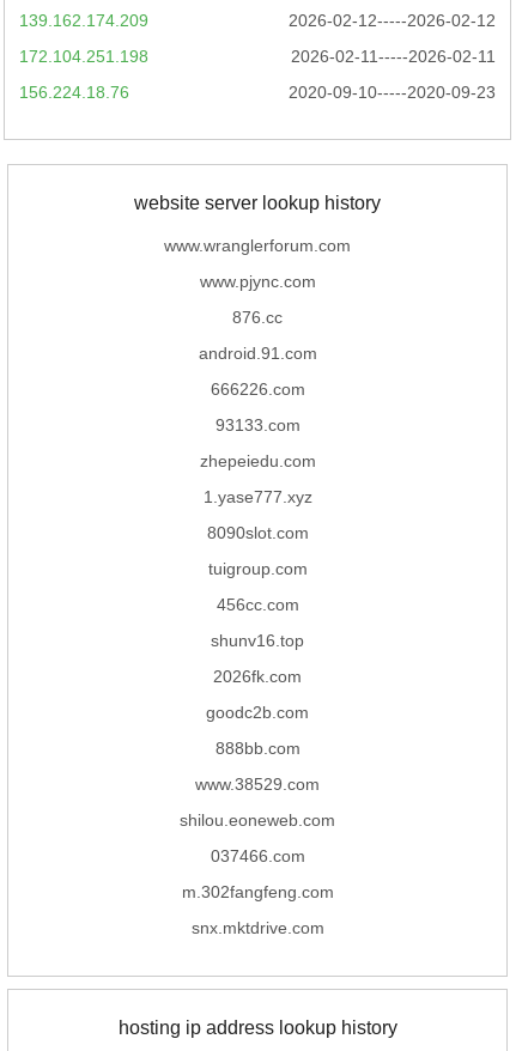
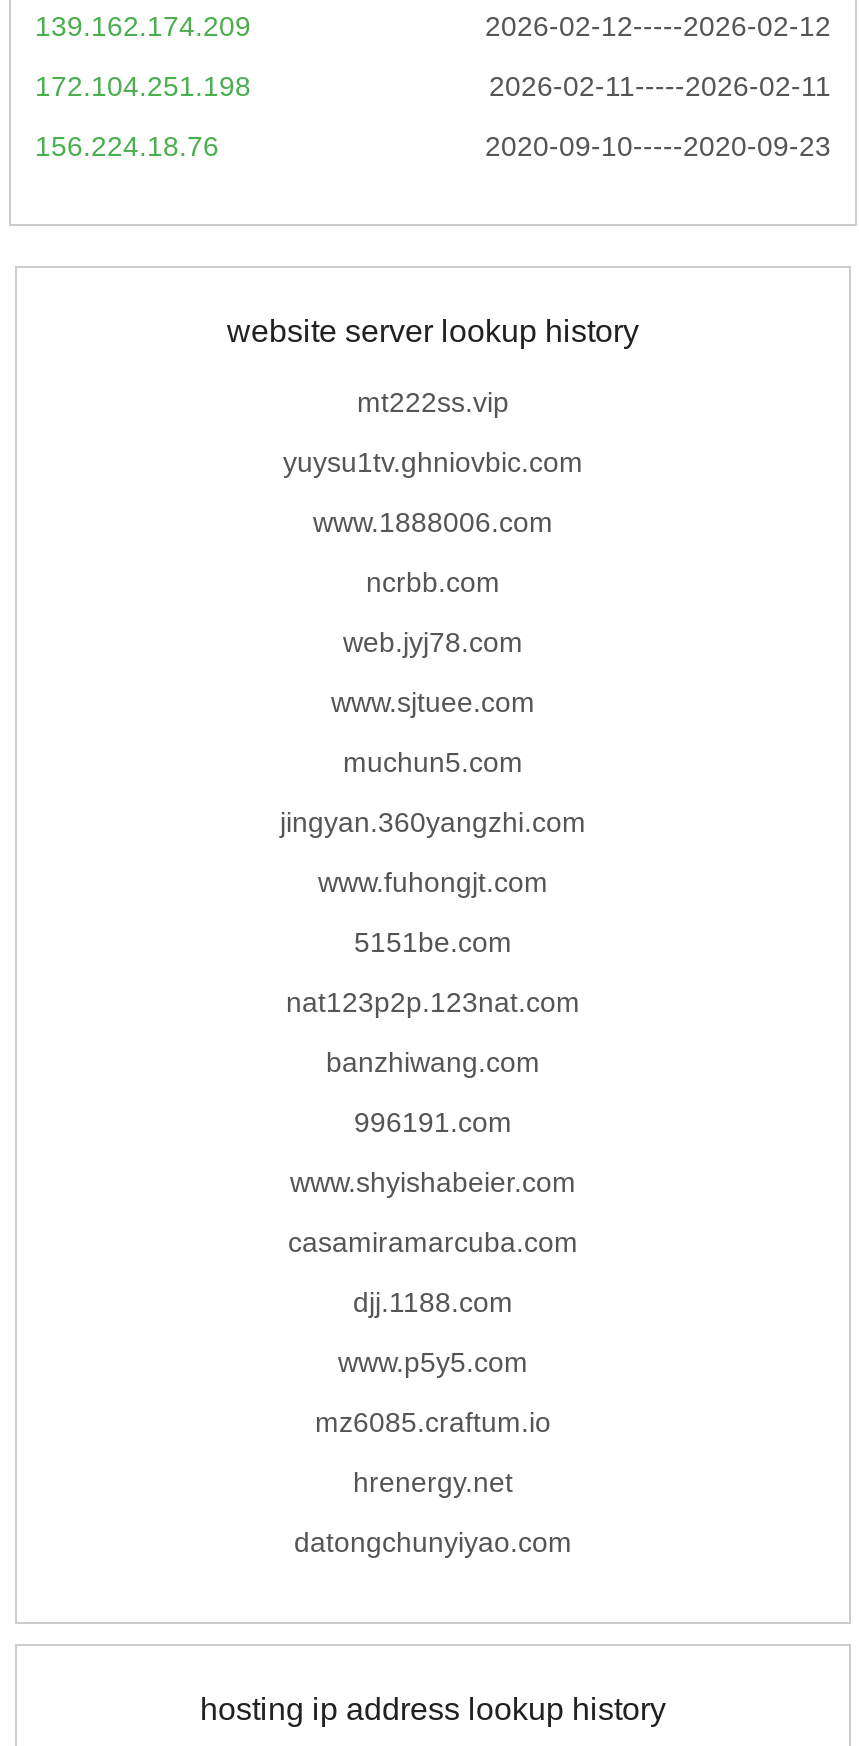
- www.wranglerforum.com
+ mt222ss.vip

- www.pjync.com
+ yuysu1tv.ghniovbic.com

- 876.cc
+ www.1888006.com

- android.91.com
+ ncrbb.com

- 666226.com
+ web.jyj78.com

- 93133.com
+ www.sjtuee.com

- zhepeiedu.com
+ muchun5.com

- 1.yase777.xyz
+ jingyan.360yangzhi.com

- 8090slot.com
+ www.fuhongjt.com

- tuigroup.com
+ 5151be.com

- 456cc.com
+ nat123p2p.123nat.com

- shunv16.top
+ banzhiwang.com

- 2026fk.com
+ 996191.com

- goodc2b.com
+ www.shyishabeier.com

- 888bb.com
+ casamiramarcuba.com

- www.38529.com
+ djj.1188.com

- shilou.eoneweb.com
+ www.p5y5.com

- 037466.com
+ mz6085.craftum.io

- m.302fangfeng.com
+ hrenergy.net

- snx.mktdrive.com
+ datongchunyiyao.com
